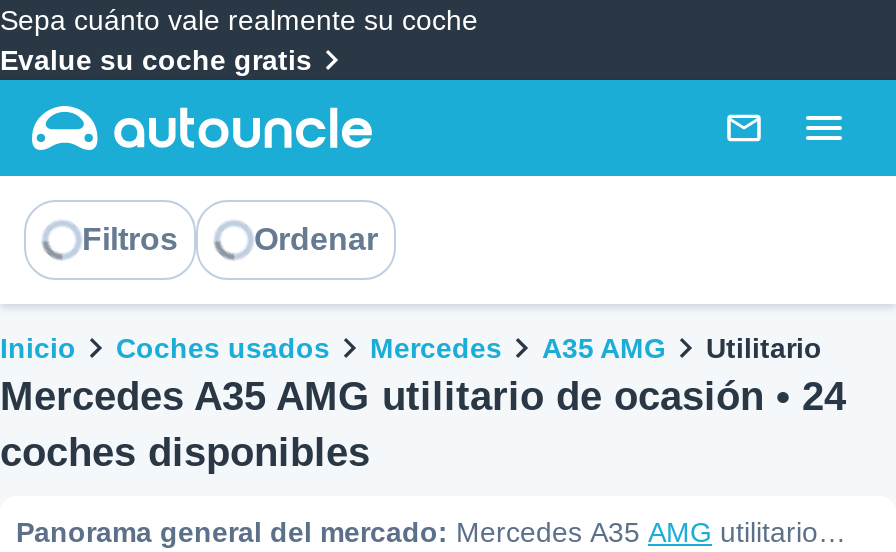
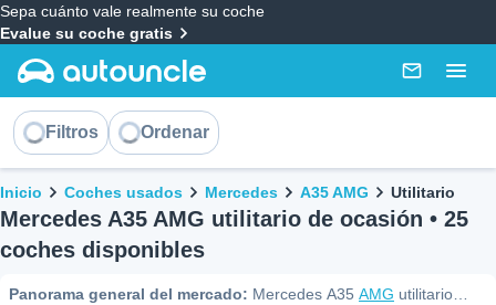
- Mercedes A35 AMG utilitario de ocasión • 24
+ Mercedes A35 AMG utilitario de ocasión • 25
